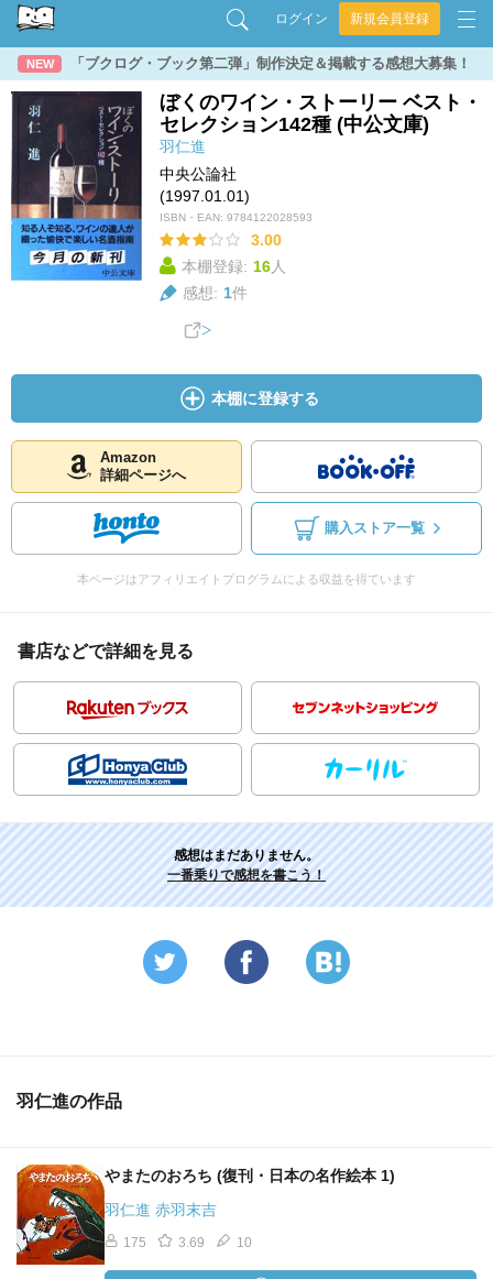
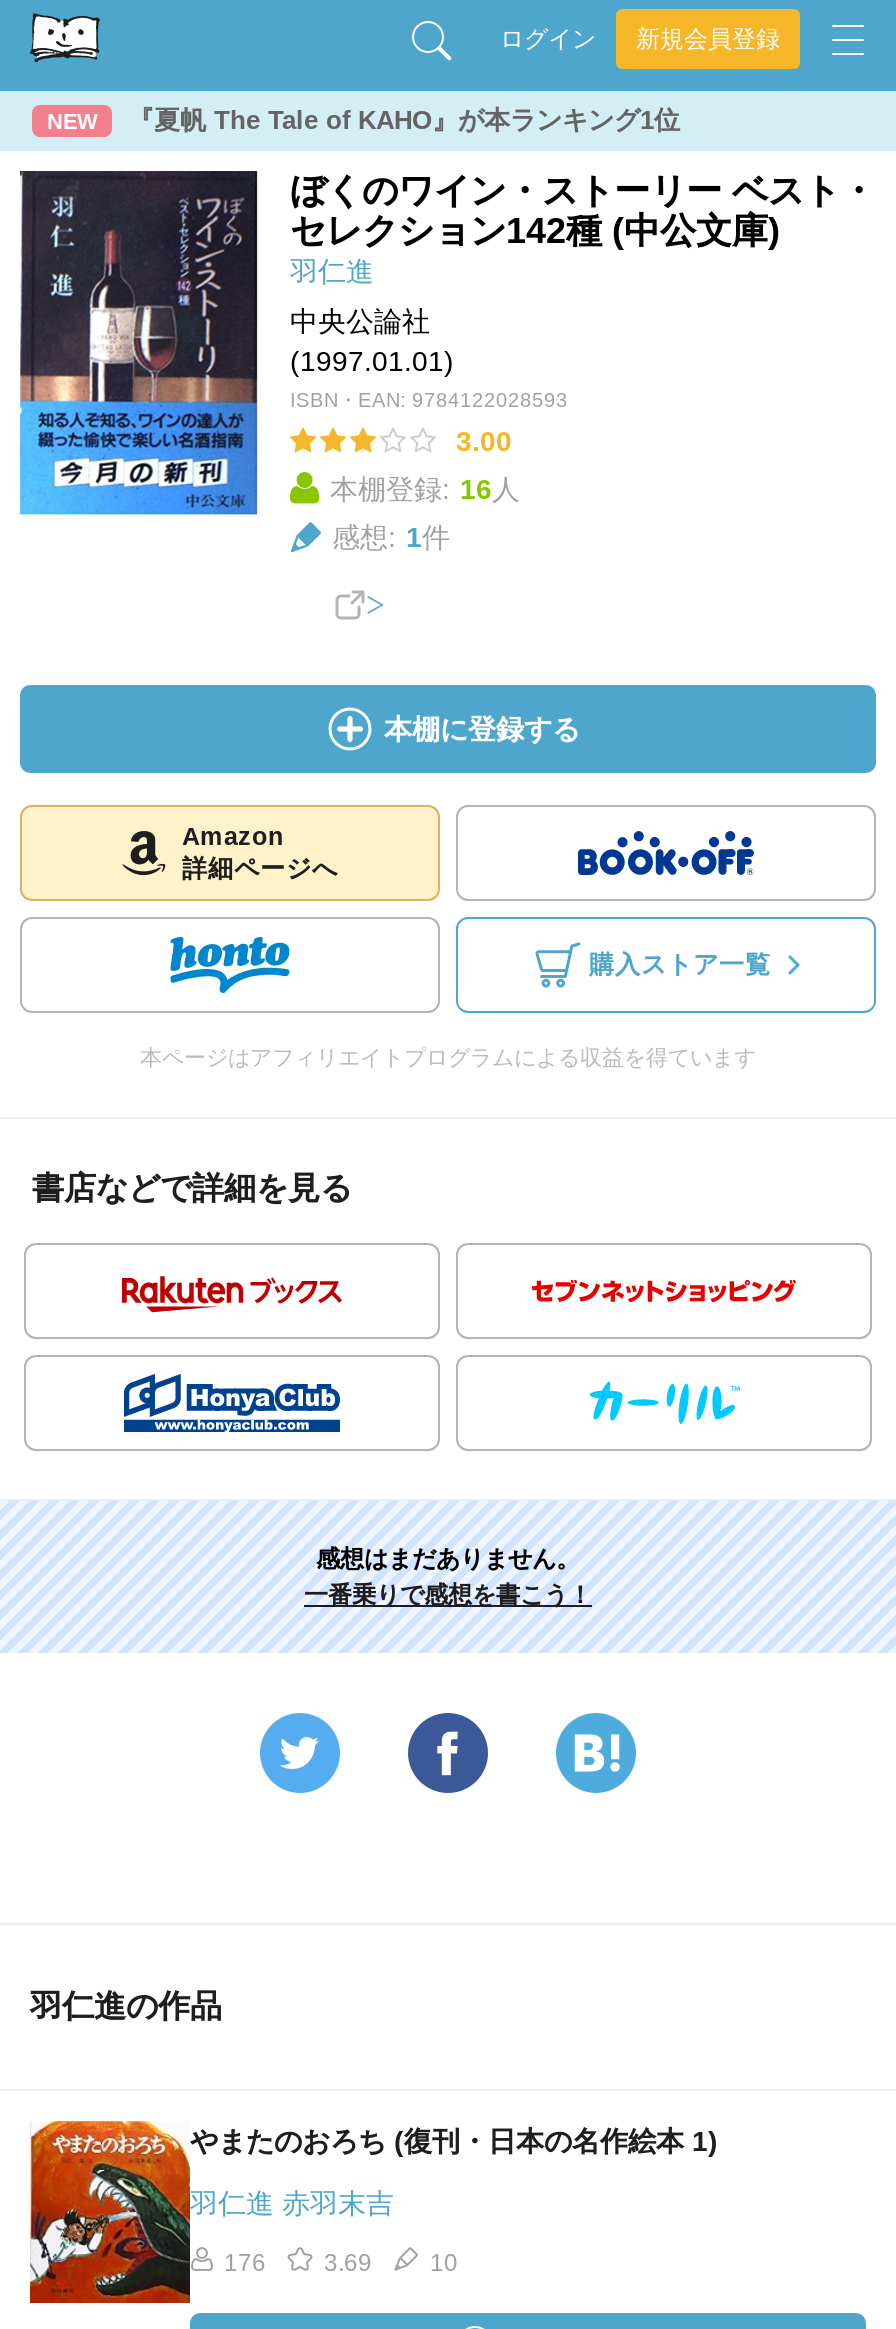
- 「ブクログ・ブック第二弾」制作決定＆掲載する感想大募集！
+ 『夏帆 The Tale of KAHO』が本ランキング1位

- 175
+ 176
